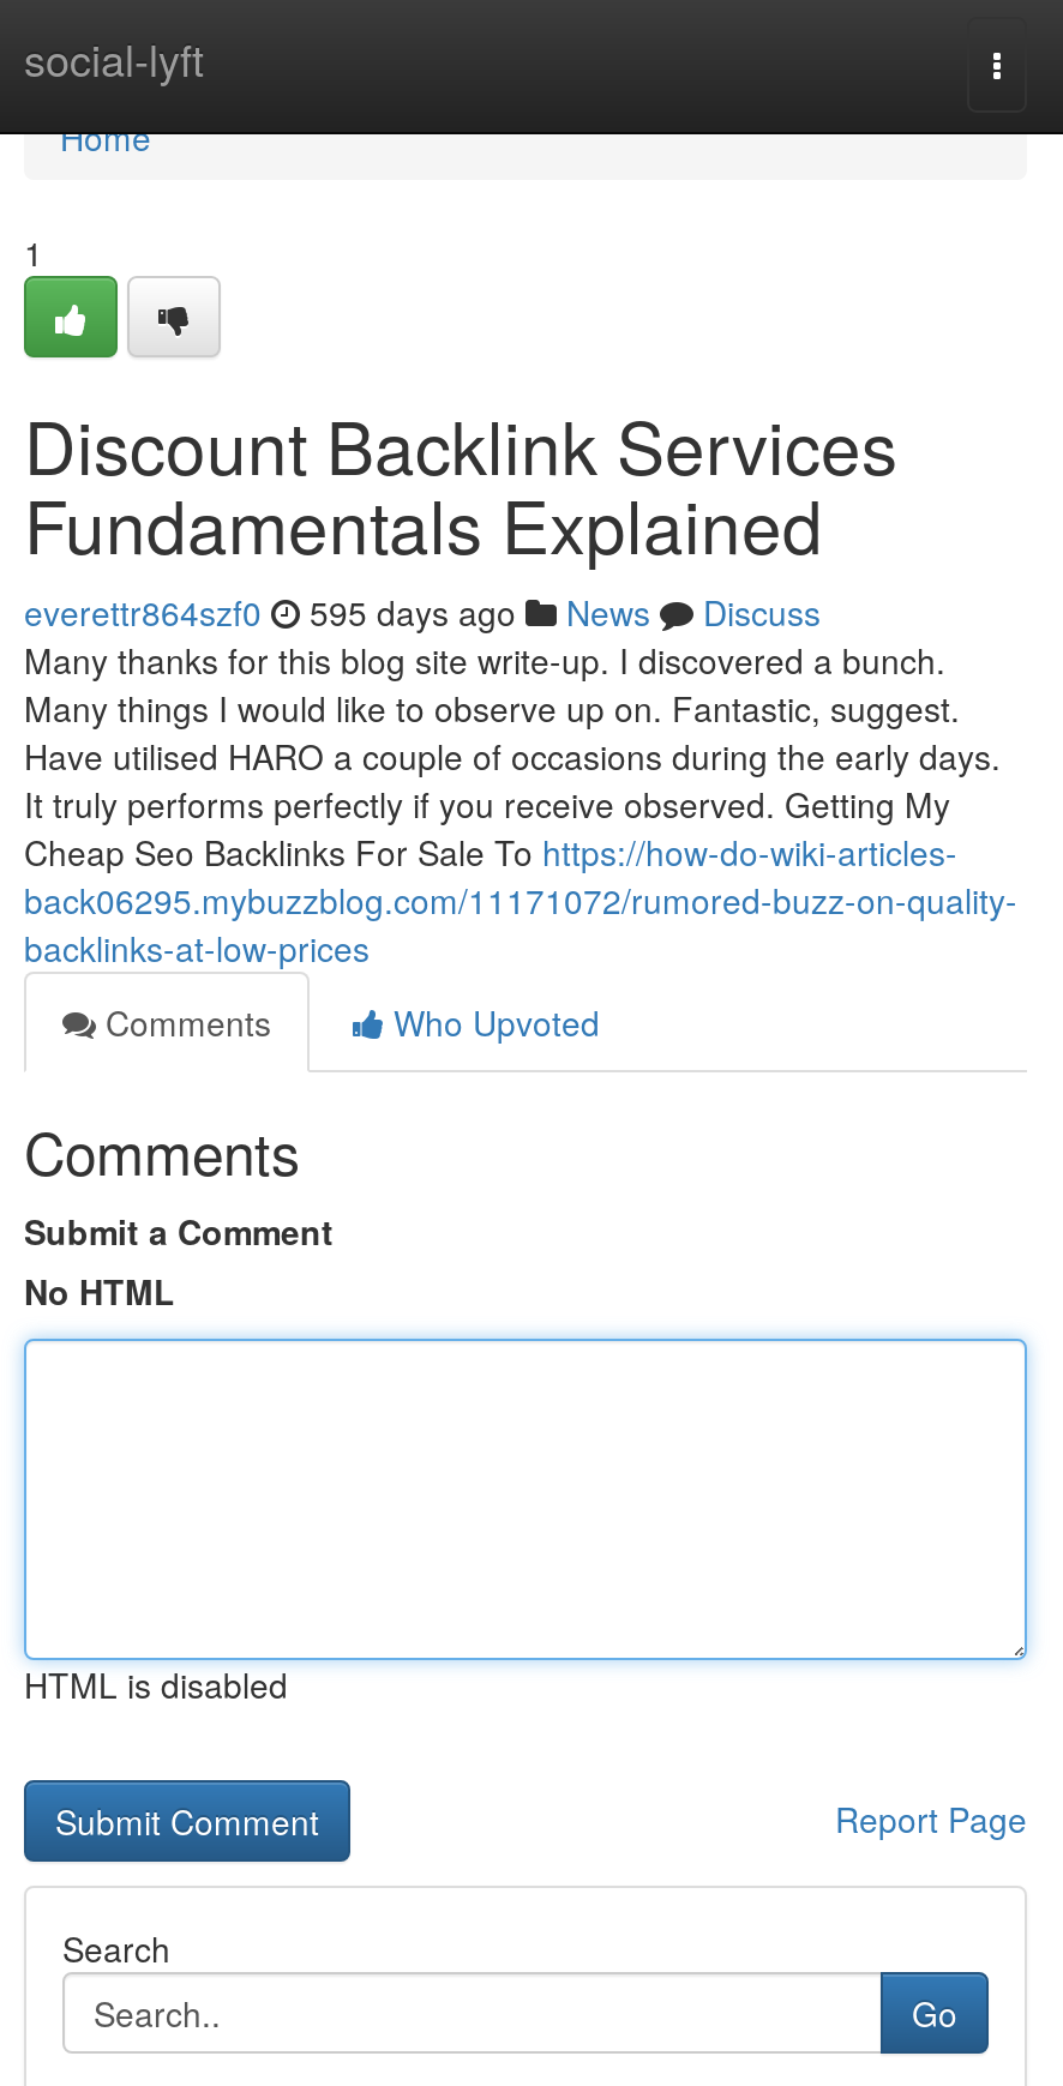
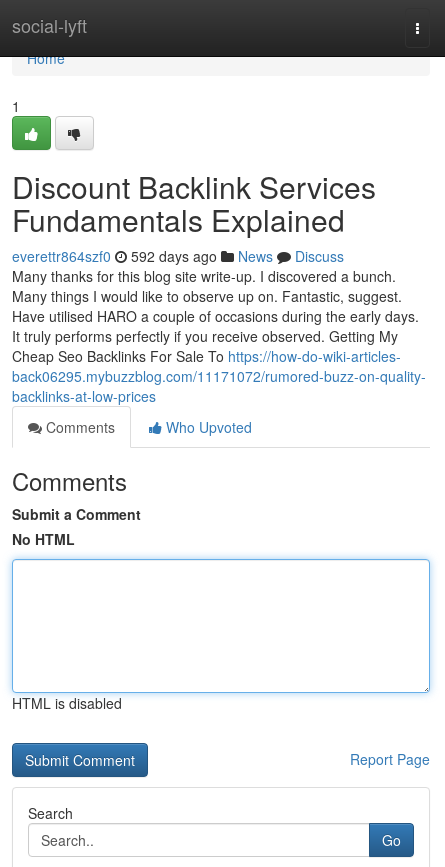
- everettr864szf0 595 days ago News Discuss
+ everettr864szf0 592 days ago News Discuss
